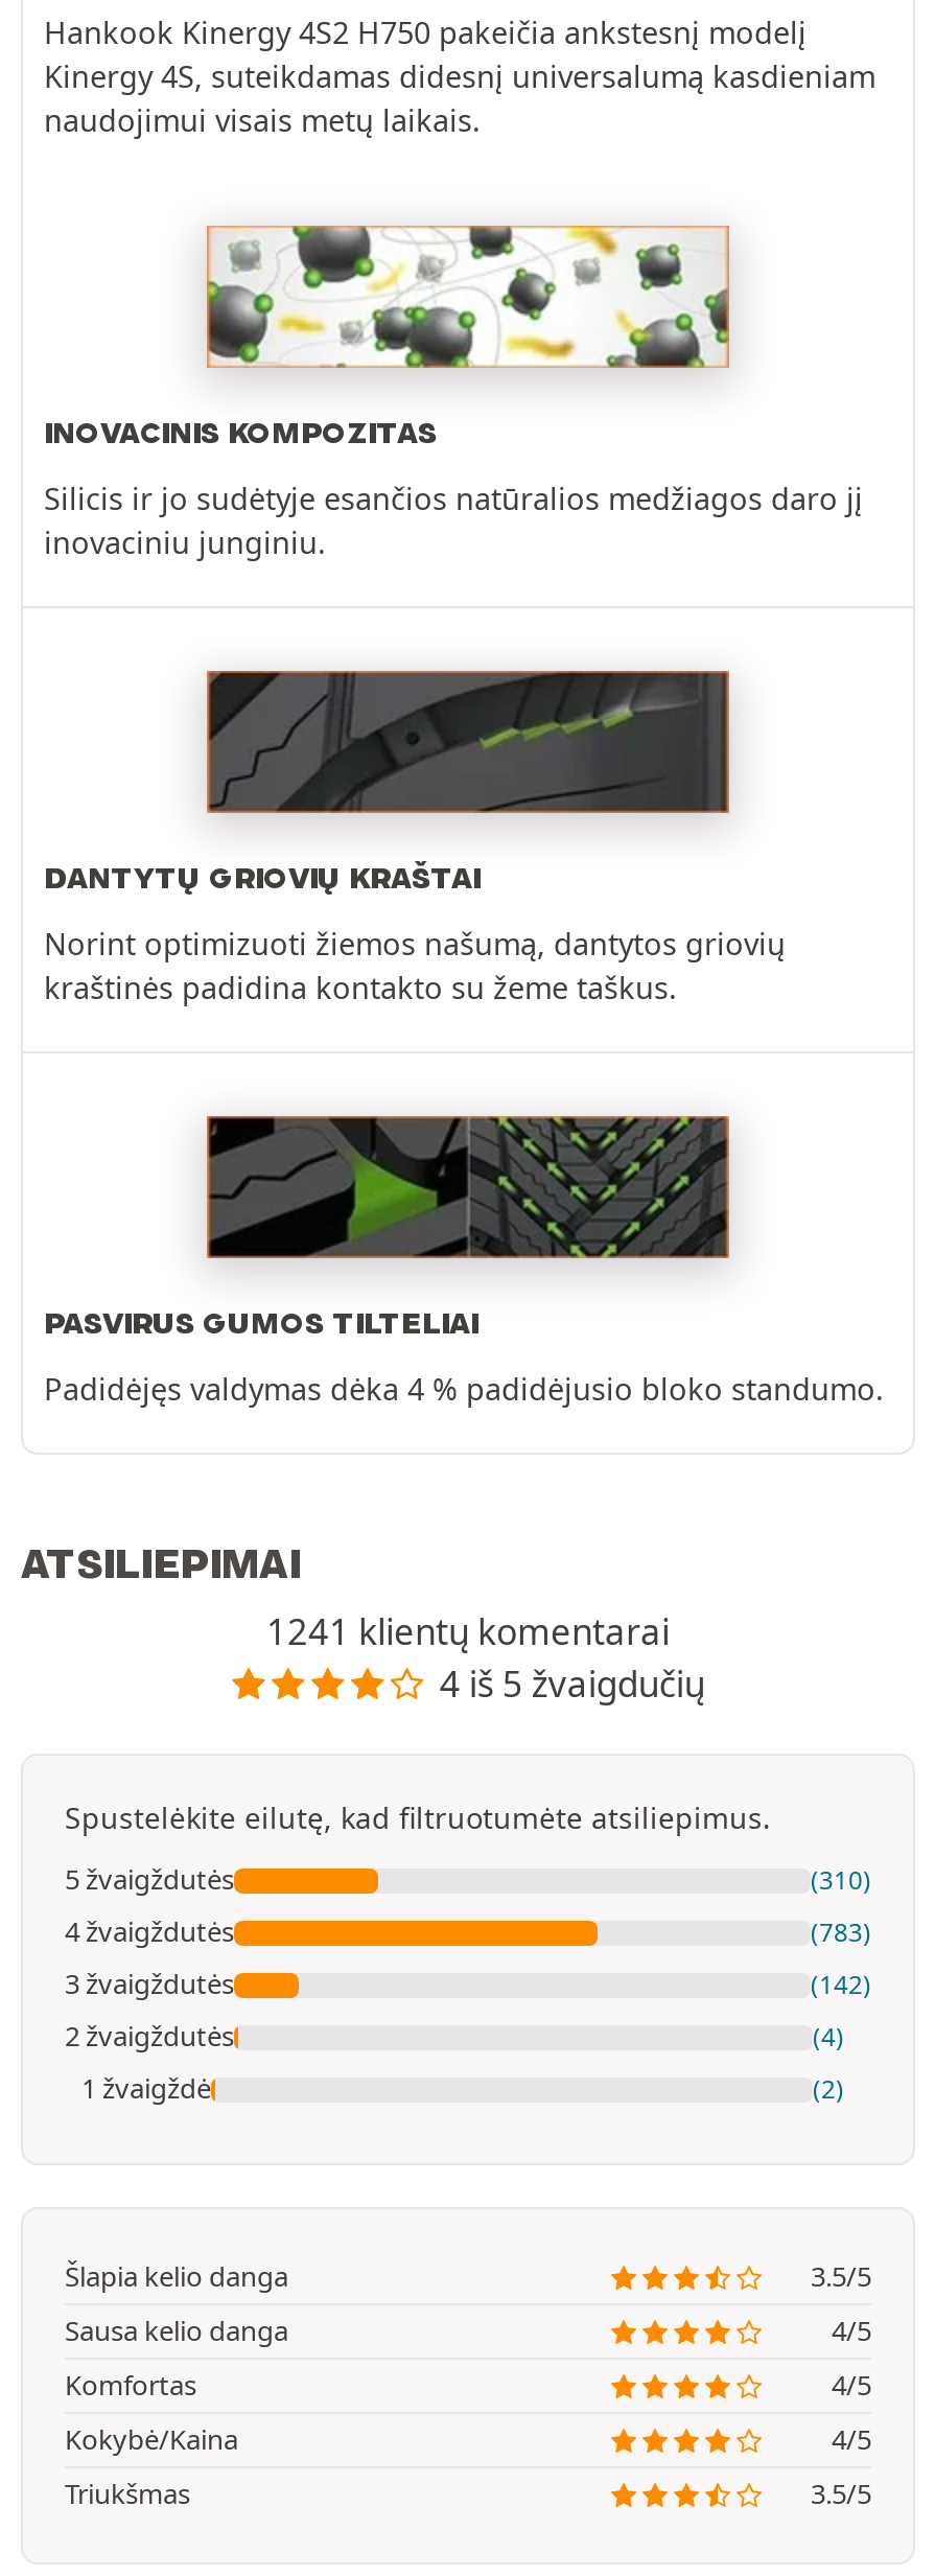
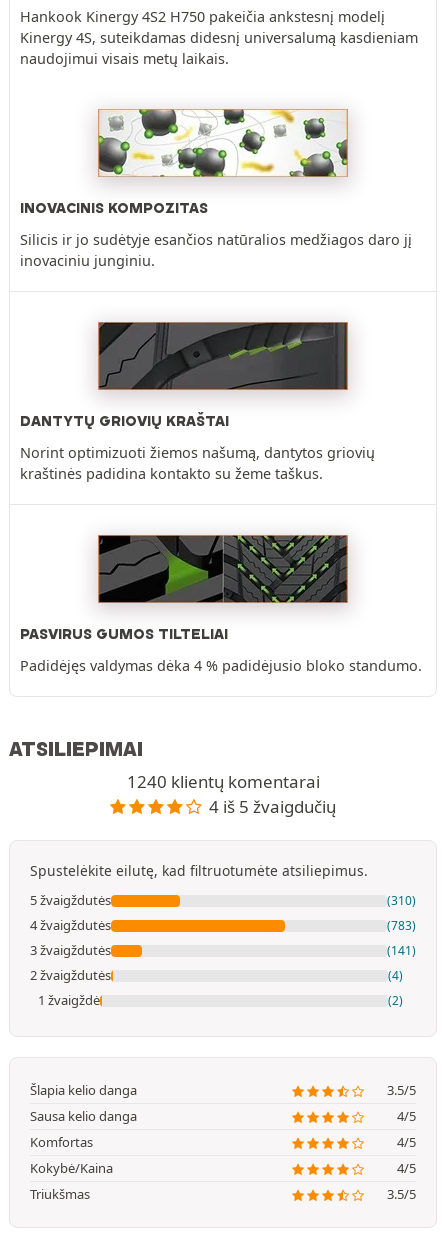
- 1241 klientų komentarai
+ 1240 klientų komentarai

- (142)
+ (141)
